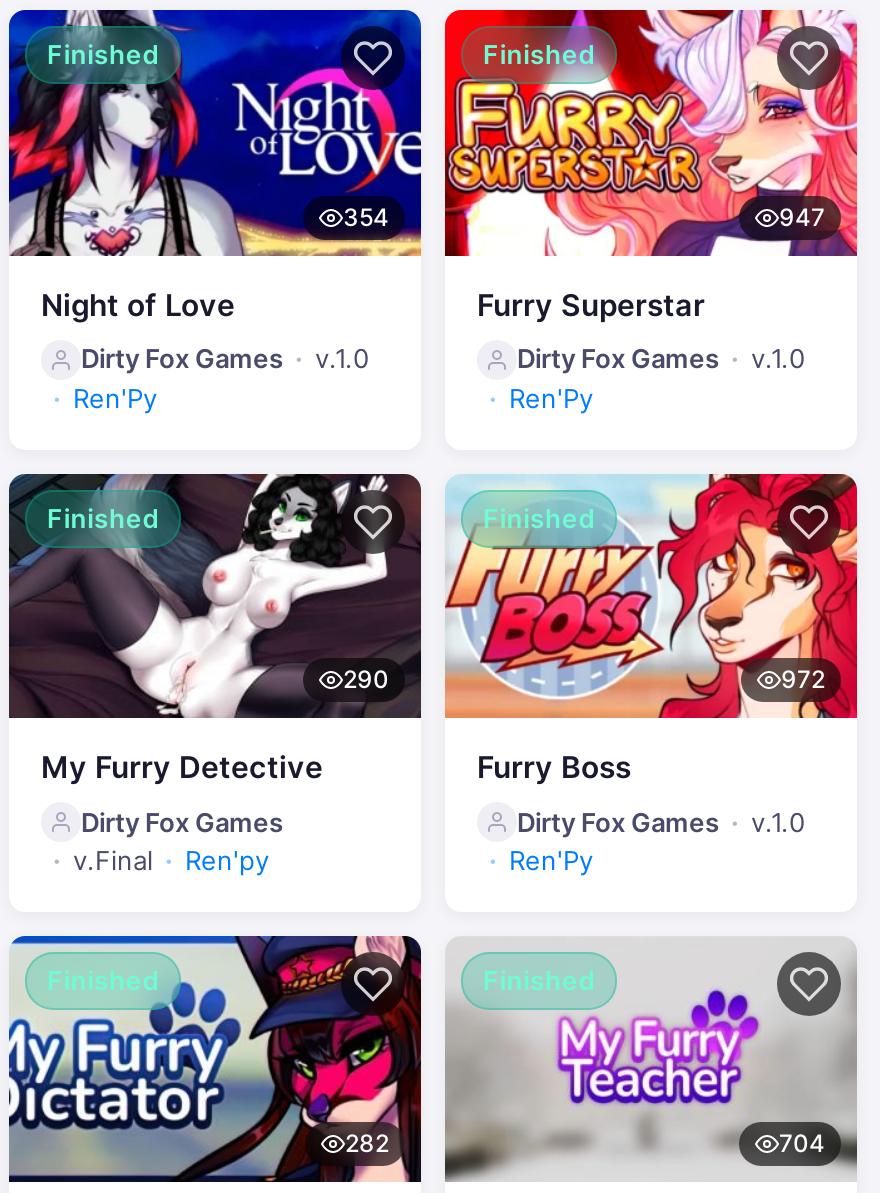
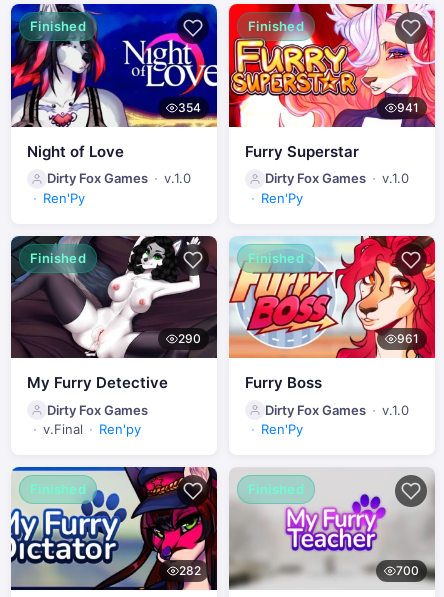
- 947
+ 941

- 972
+ 961

- 704
+ 700
